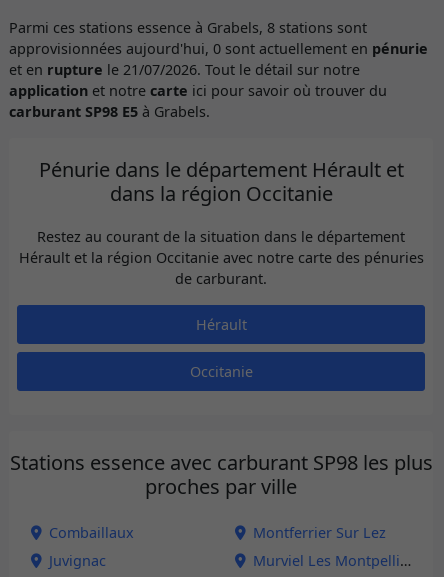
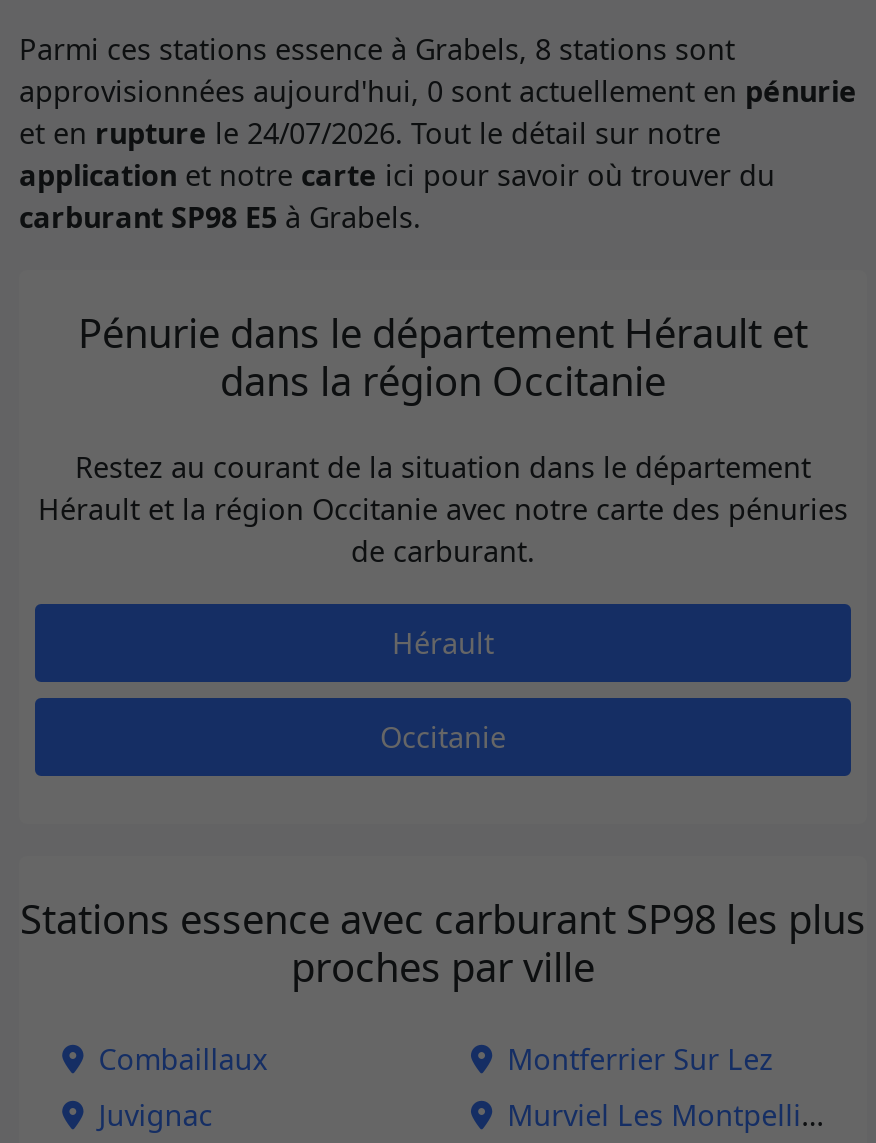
- et en rupture le 21/07/2026. Tout le détail sur notre
+ et en rupture le 24/07/2026. Tout le détail sur notre
